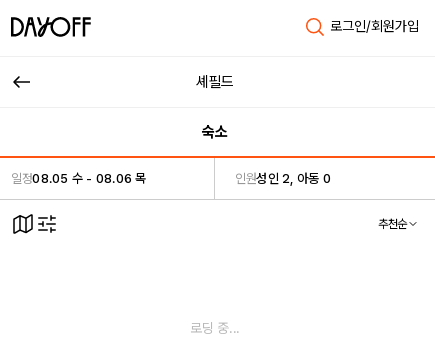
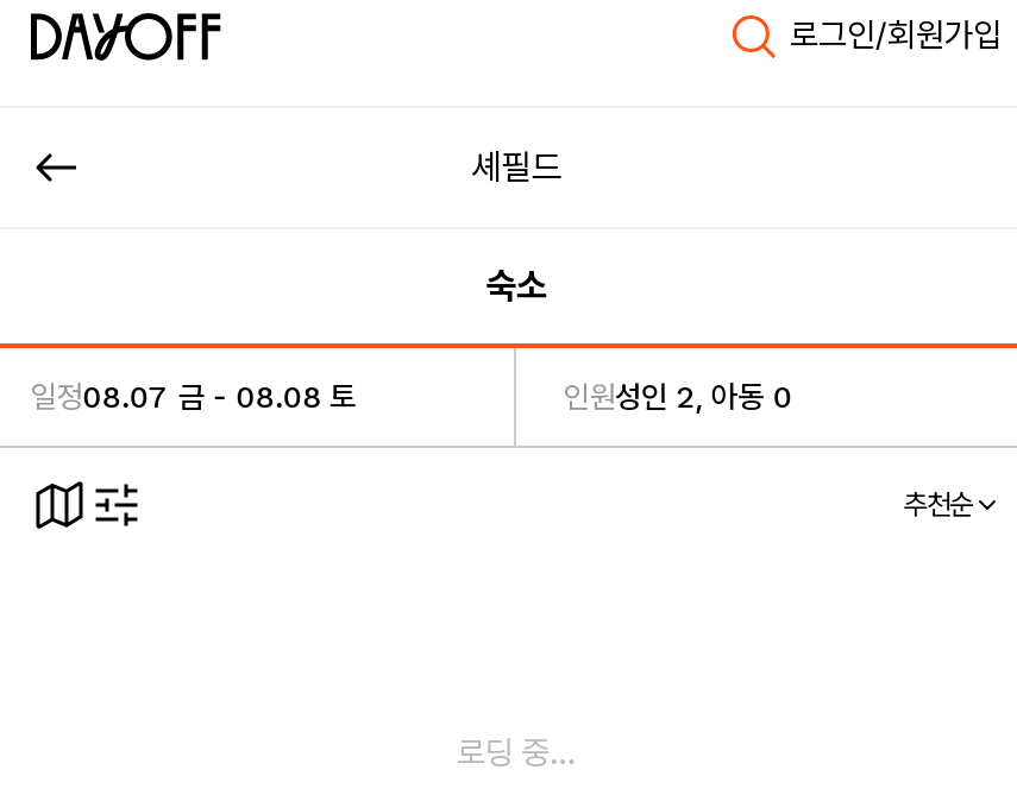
- 일정08.05 수 - 08.06 목
+ 일정08.07 금 - 08.08 토
